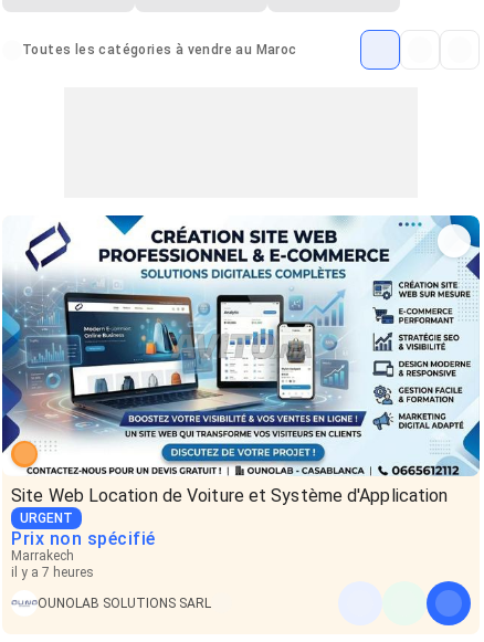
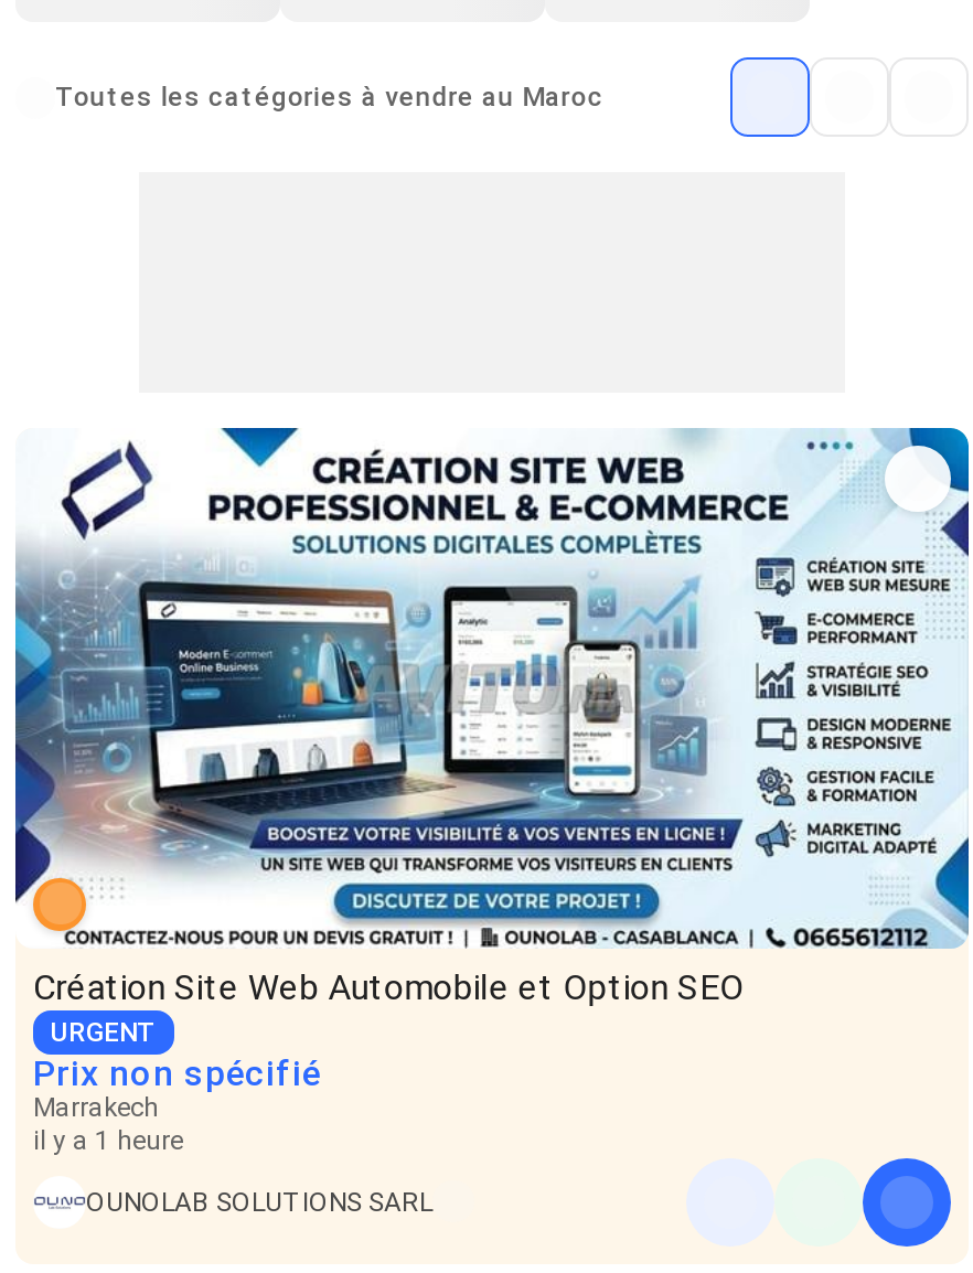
- Site Web Location de Voiture et Système d'Application
+ Création Site Web Automobile et Option SEO

- il y a 7 heures
+ il y a 1 heure
